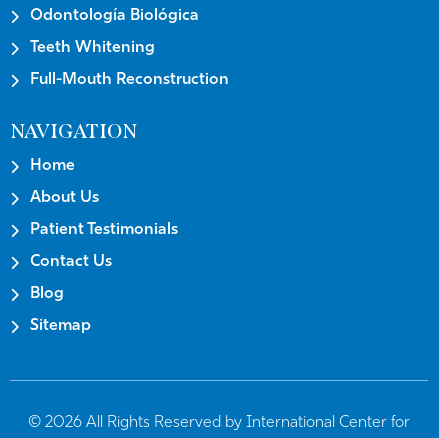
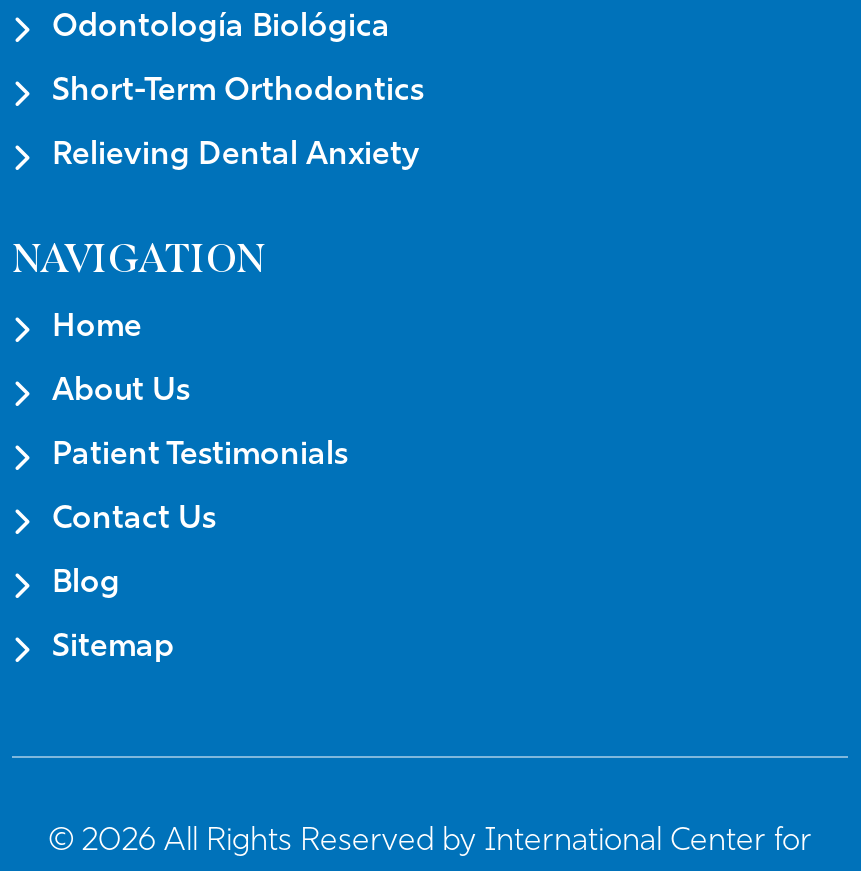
- Teeth Whitening
+ Short-Term Orthodontics

- Full-Mouth Reconstruction
+ Relieving Dental Anxiety
